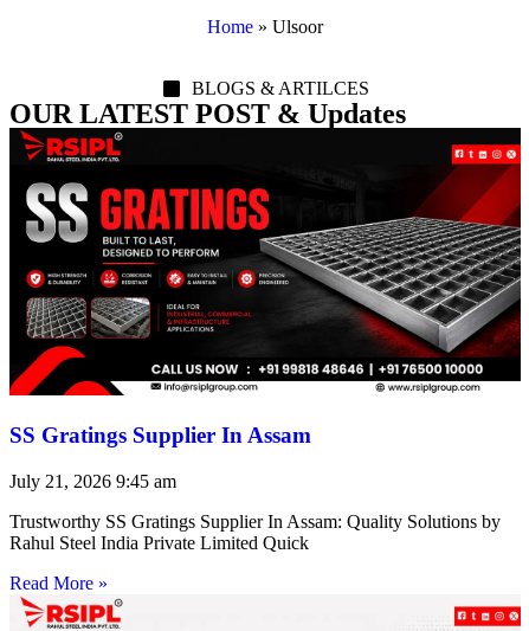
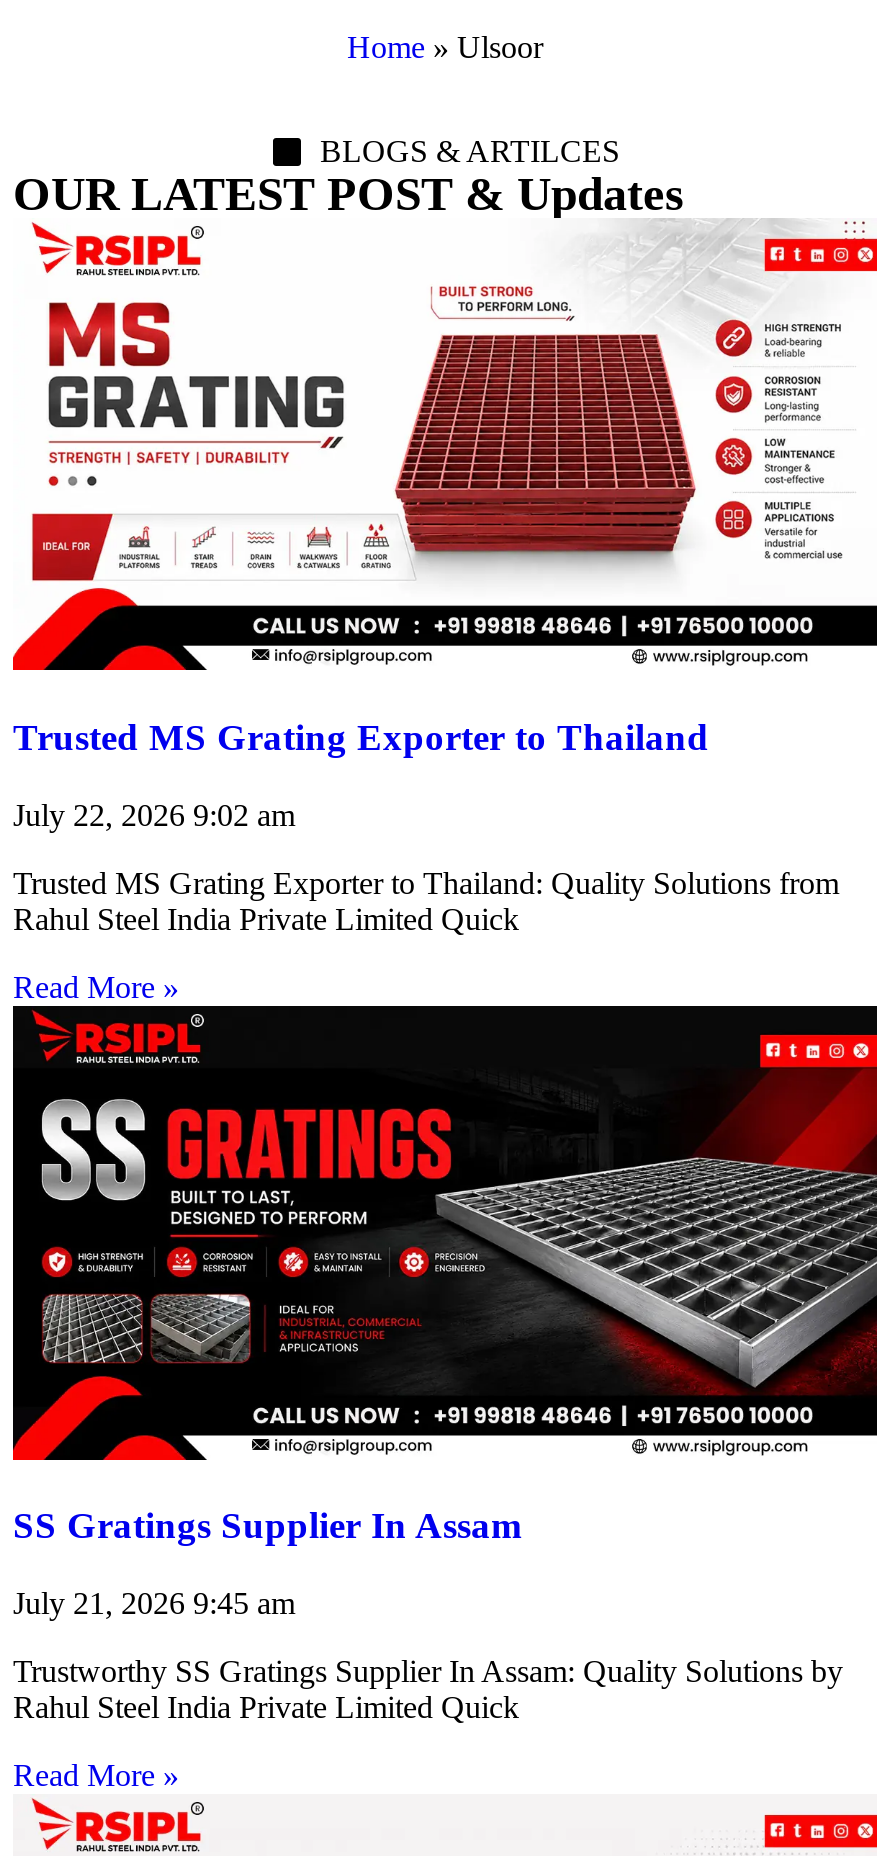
+ [image]
+ Trusted MS Grating Exporter to Thailand
+ July 22, 2026 9:02 am
+ Trusted MS Grating Exporter to Thailand: Quality Solutions from
+ Rahul Steel India Private Limited Quick
+ Read More »
